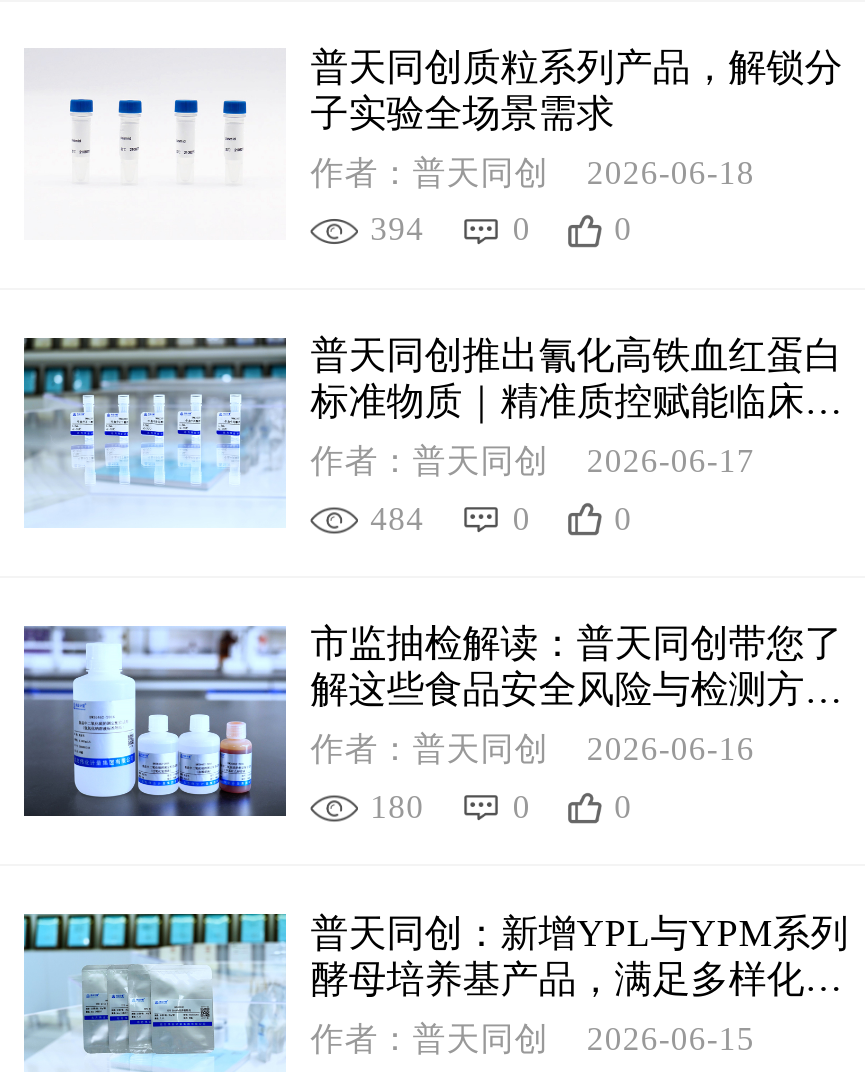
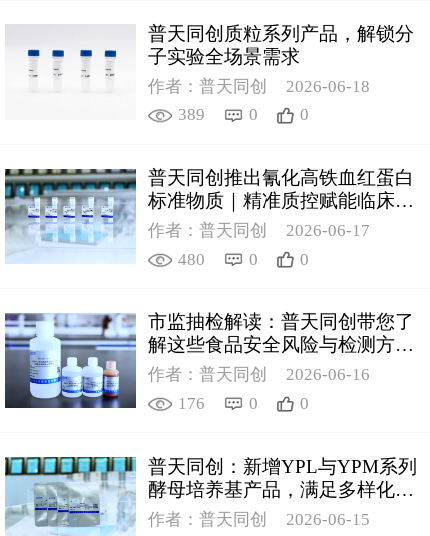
- 394
+ 389

- 484
+ 480

- 180
+ 176
